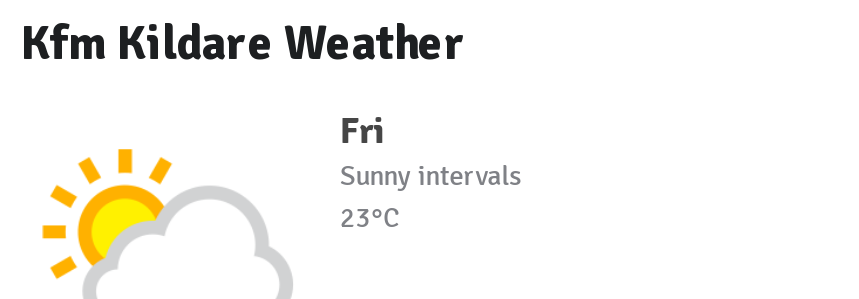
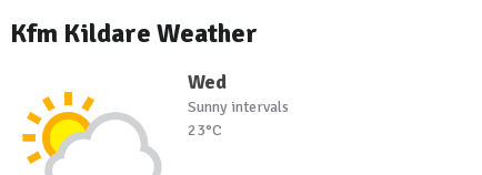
- Fri
+ Wed
